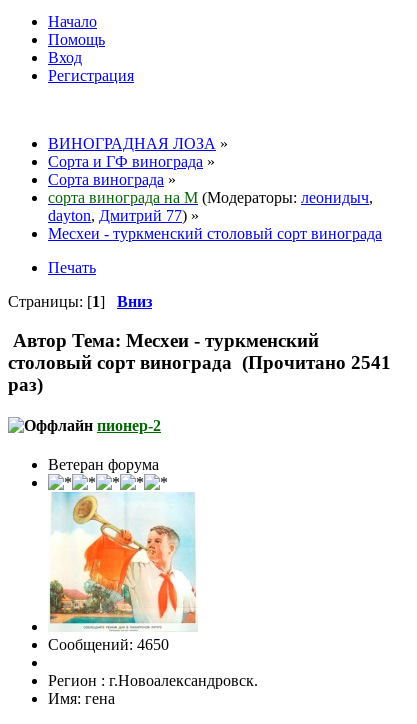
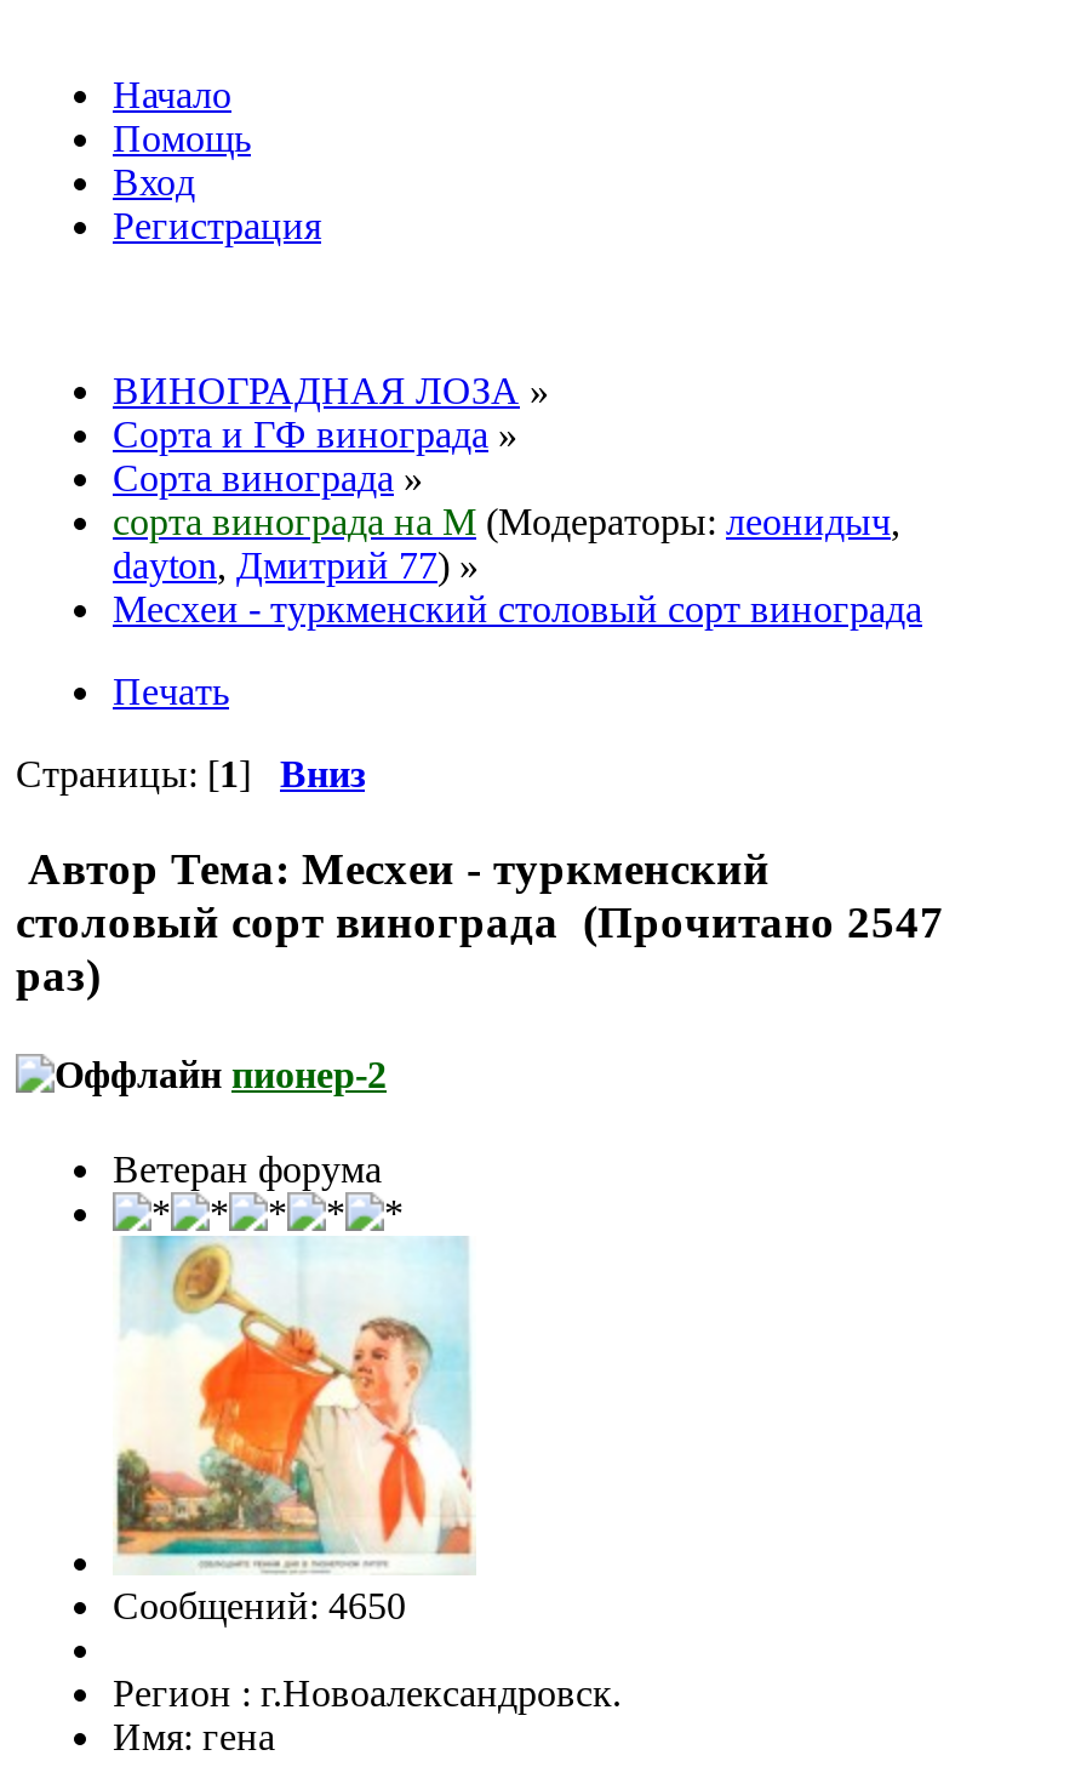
- столовый сорт винограда (Прочитано 2541
+ столовый сорт винограда (Прочитано 2547
